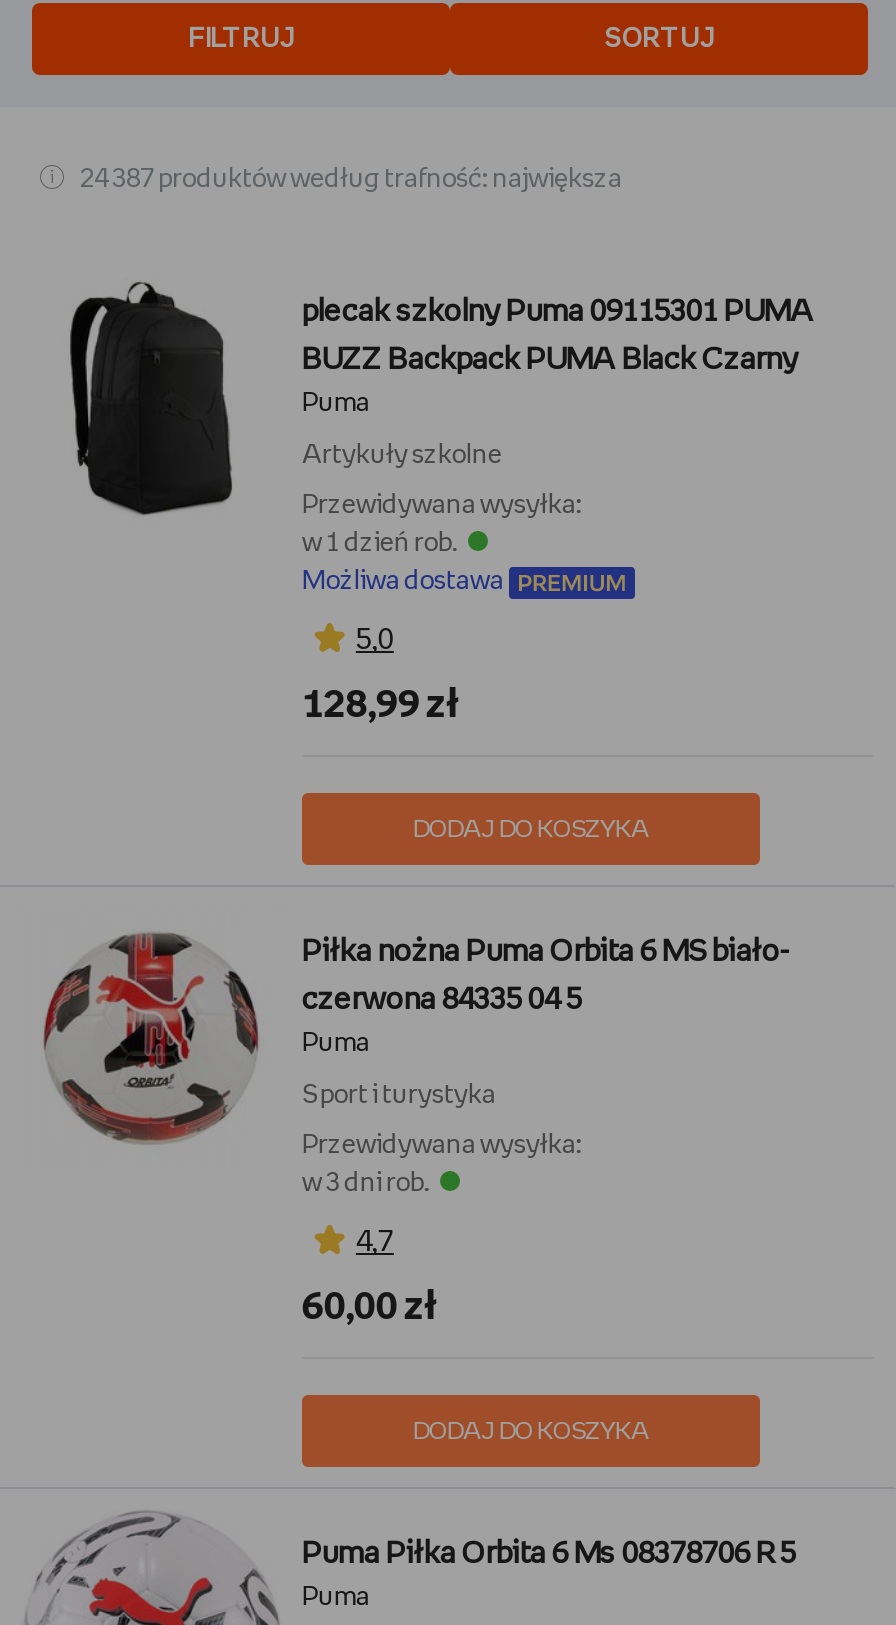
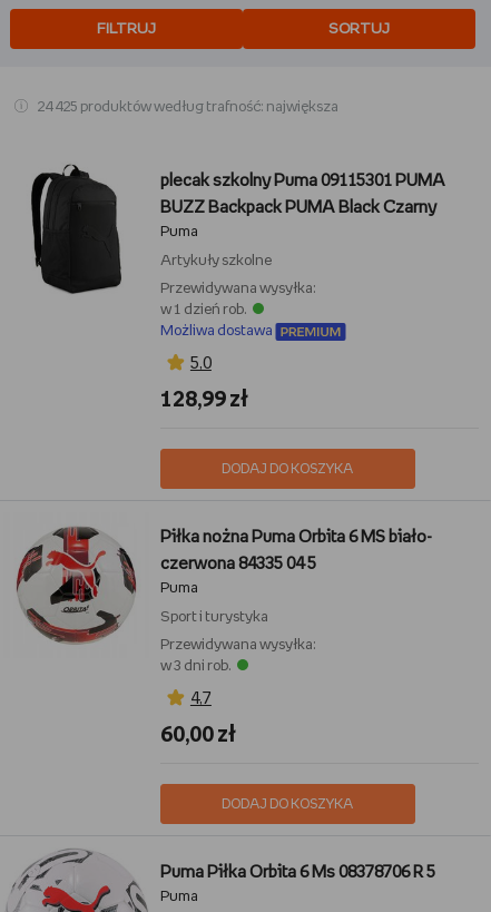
- 24 387 produktów według trafność: największa
+ 24 425 produktów według trafność: największa
